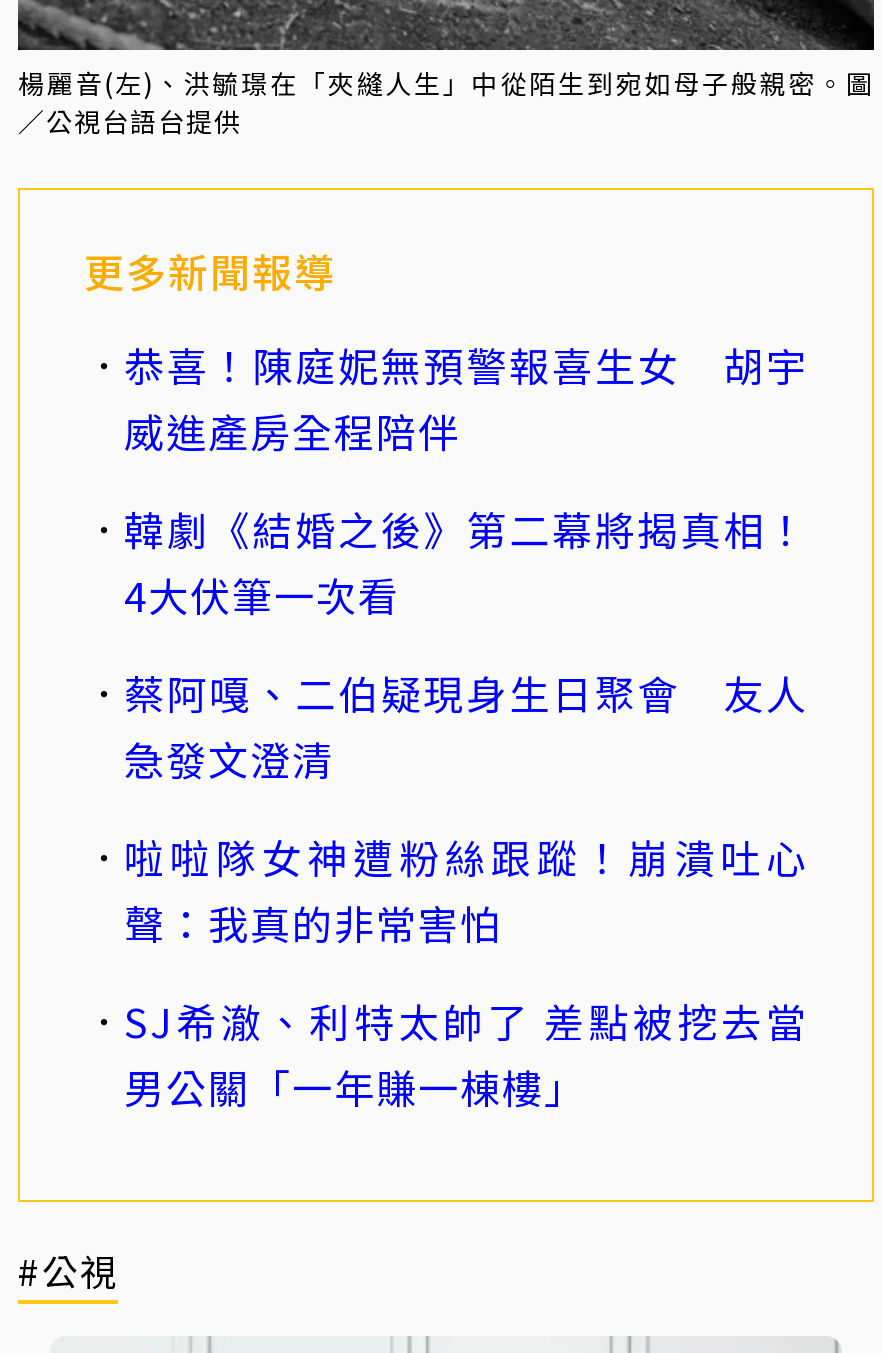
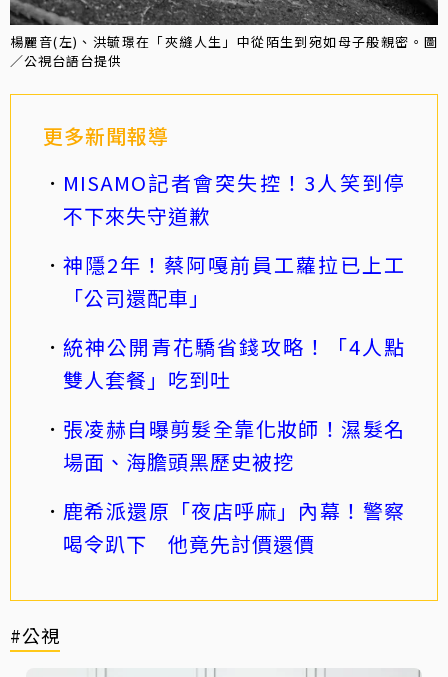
- 恭喜！陳庭妮無預警報喜生女 胡宇
- 威進產房全程陪伴
+ MISAMO記者會突失控！3人笑到停
+ 不下來失守道歉

- 韓劇《結婚之後》第二幕將揭真相！
- 4大伏筆一次看
+ 神隱2年！蔡阿嘎前員工蘿拉已上工
+ 「公司還配車」

- 蔡阿嘎、二伯疑現身生日聚會 友人
- 急發文澄清
+ 統神公開青花驕省錢攻略！「4人點
+ 雙人套餐」吃到吐

- 啦啦隊女神遭粉絲跟蹤！崩潰吐心
- 聲：我真的非常害怕
+ 張凌赫自曝剪髮全靠化妝師！濕髮名
+ 場面、海膽頭黑歷史被挖

- SJ希澈、利特太帥了 差點被挖去當
- 男公關「一年賺一棟樓」
+ 鹿希派還原「夜店呼麻」內幕！警察
+ 喝令趴下 他竟先討價還價
